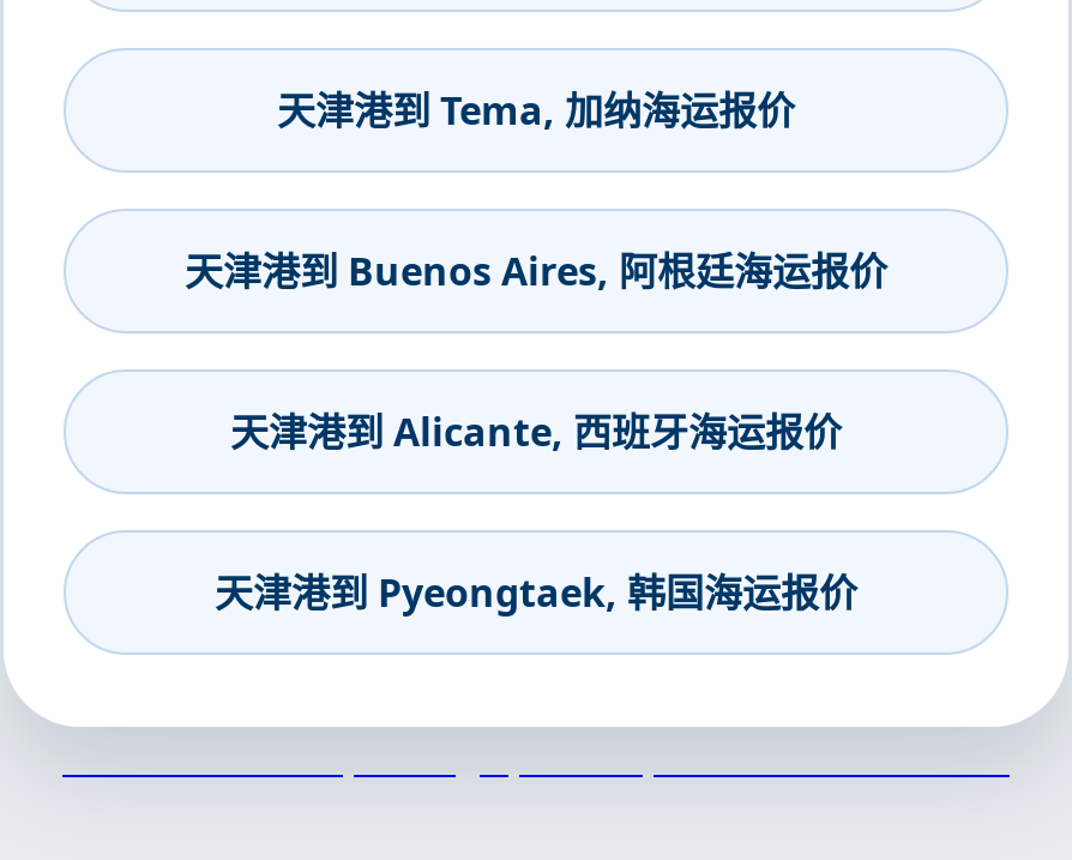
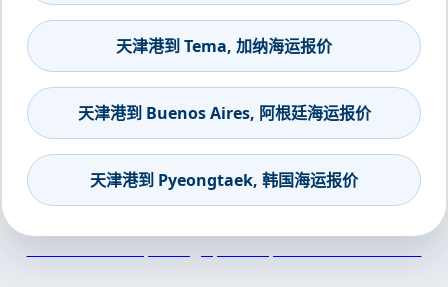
- 天津港到 Alicante, 西班牙海运报价
